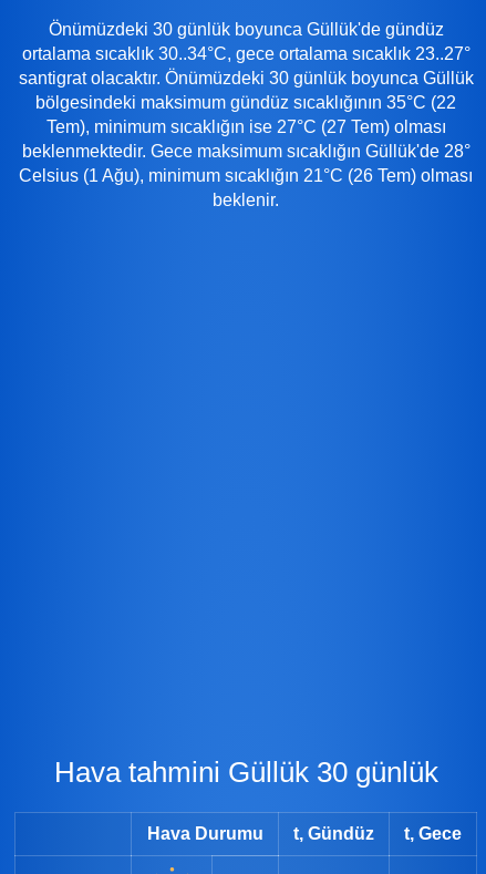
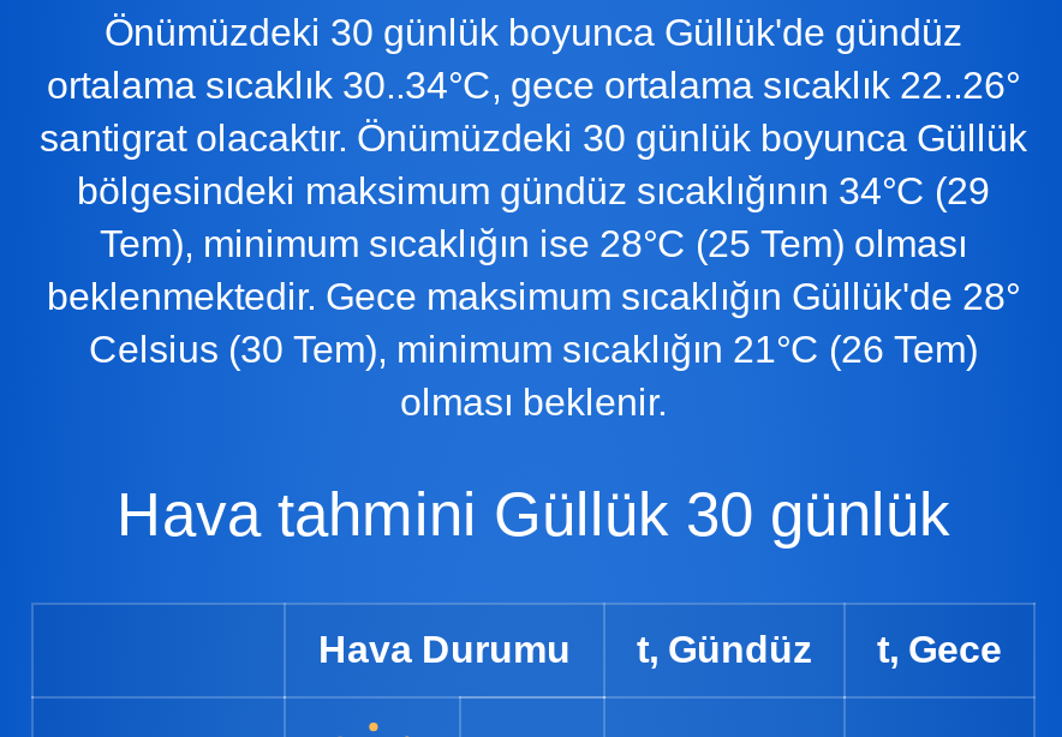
- ortalama sıcaklık 30..34°C, gece ortalama sıcaklık 23..27°
+ ortalama sıcaklık 30..34°C, gece ortalama sıcaklık 22..26°

- bölgesindeki maksimum gündüz sıcaklığının 35°C (22
+ bölgesindeki maksimum gündüz sıcaklığının 34°C (29

- Tem), minimum sıcaklığın ise 27°C (27 Tem) olması
+ Tem), minimum sıcaklığın ise 28°C (25 Tem) olması

- Celsius (1 Ağu), minimum sıcaklığın 21°C (26 Tem) olması
- beklenir.
+ Celsius (30 Tem), minimum sıcaklığın 21°C (26 Tem)
+ olması beklenir.
